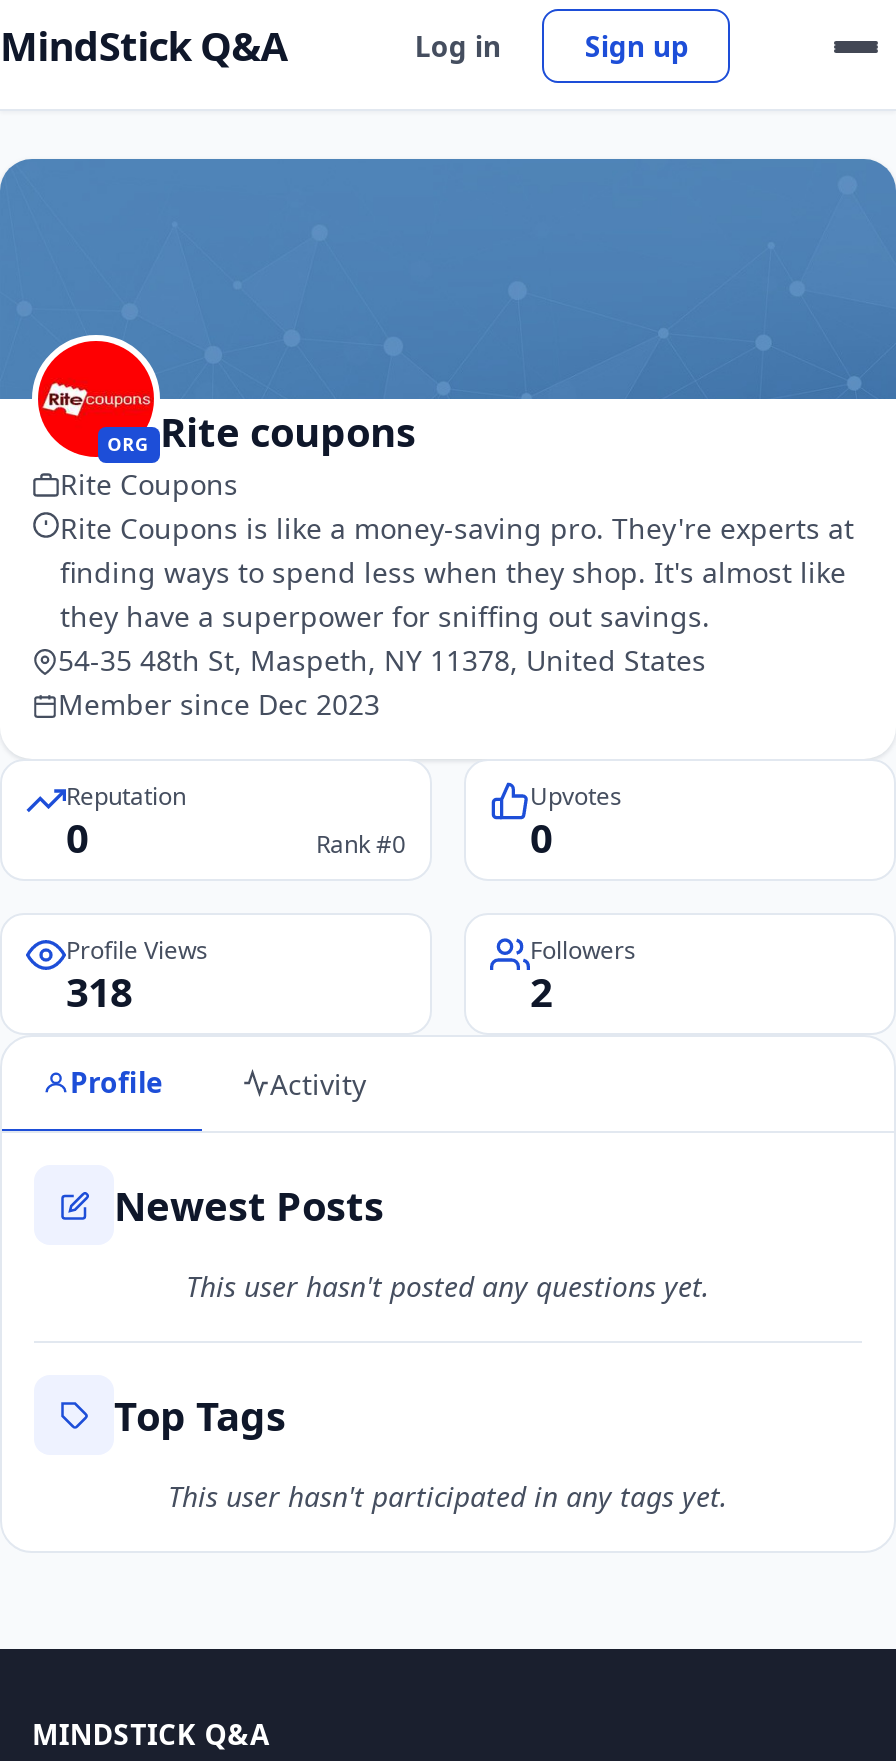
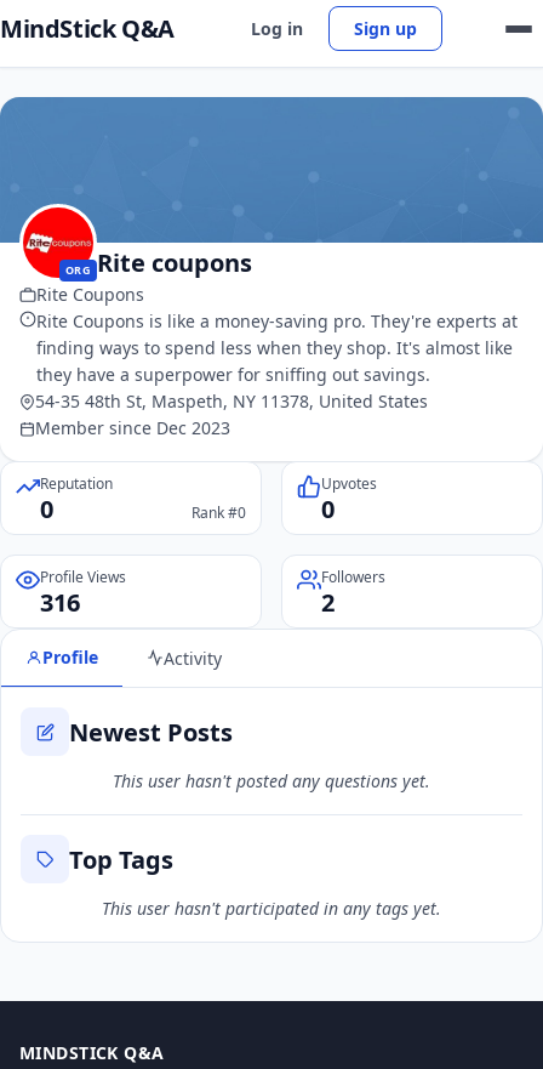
- 318
+ 316
